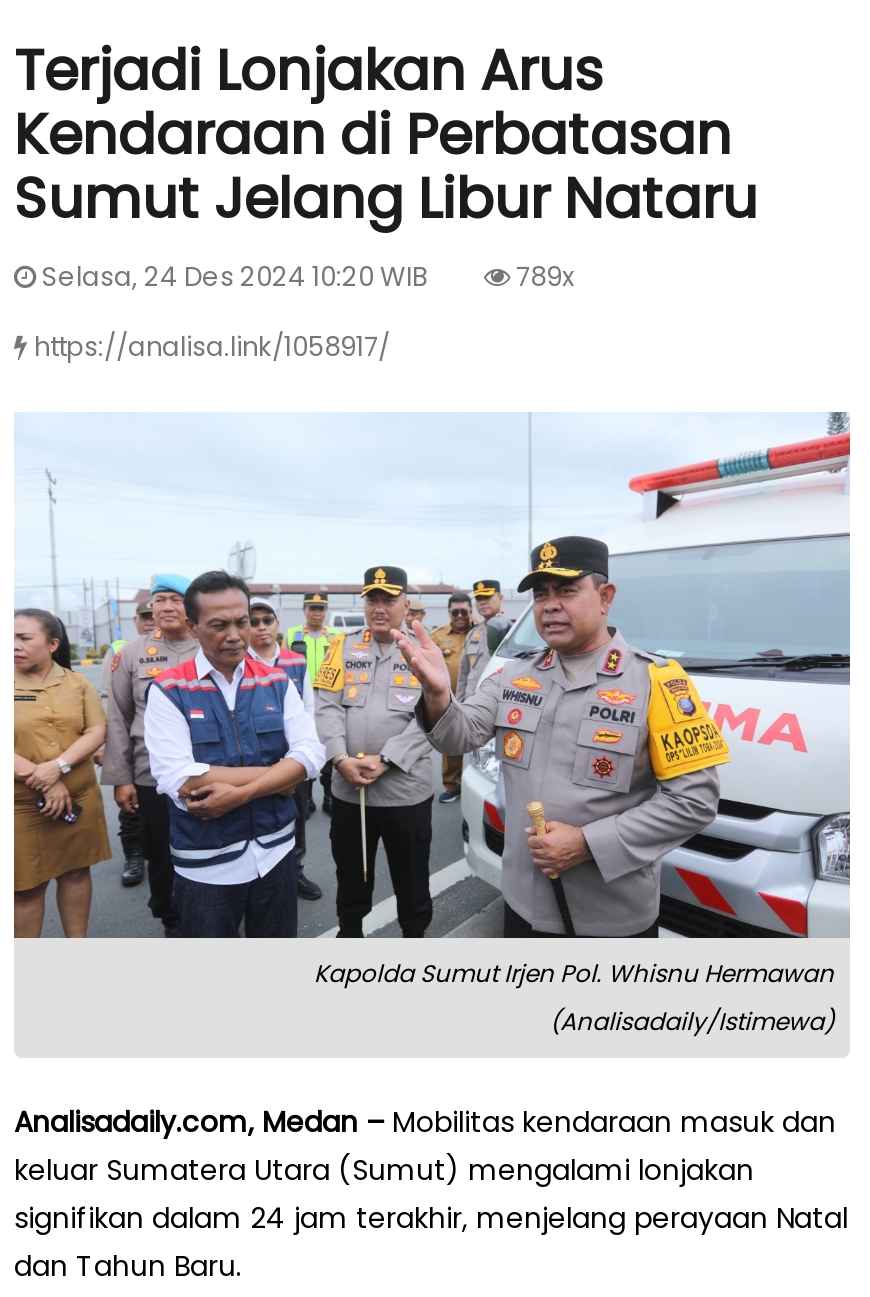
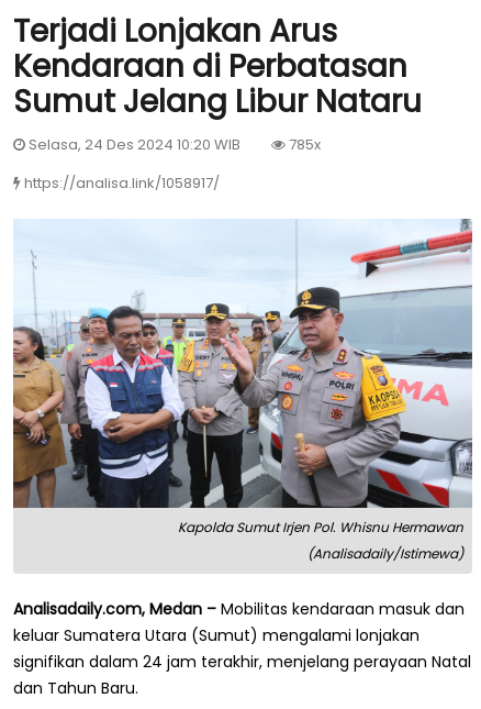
- 789x
+ 785x
